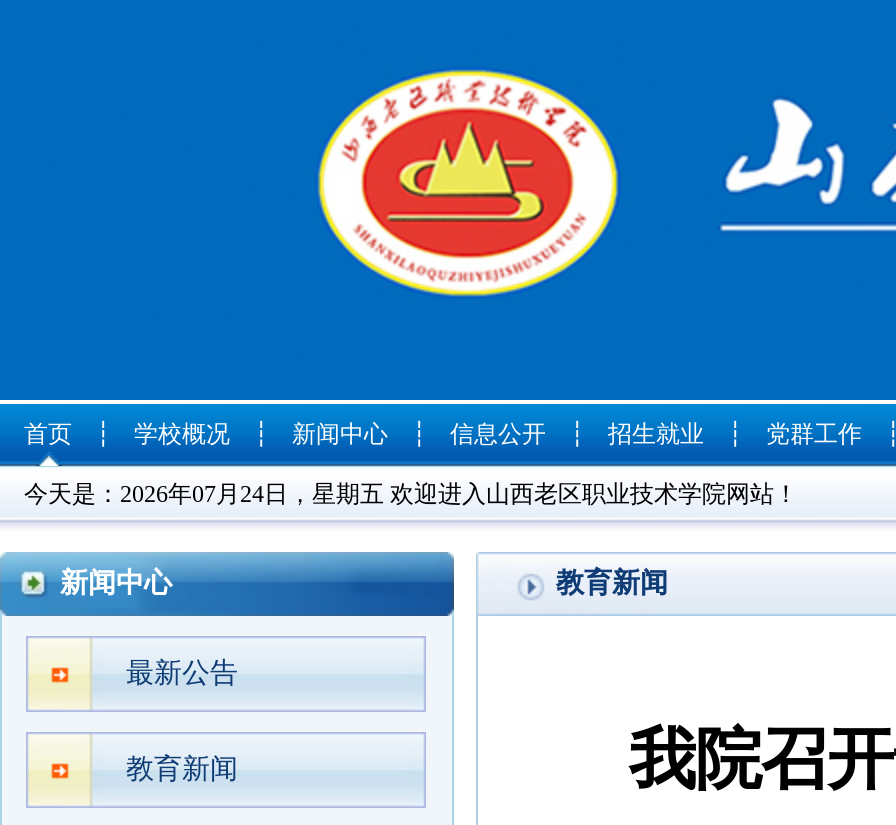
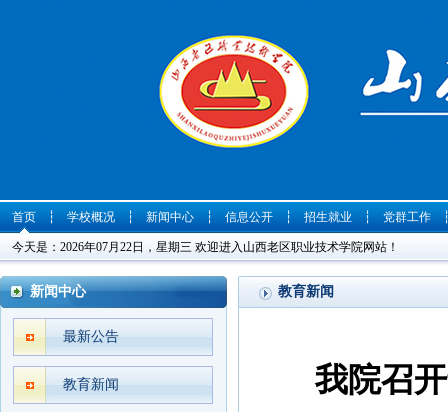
- 今天是：2026年07月24日，星期五 欢迎进入山西老区职业技术学院网站！
+ 今天是：2026年07月22日，星期三 欢迎进入山西老区职业技术学院网站！
